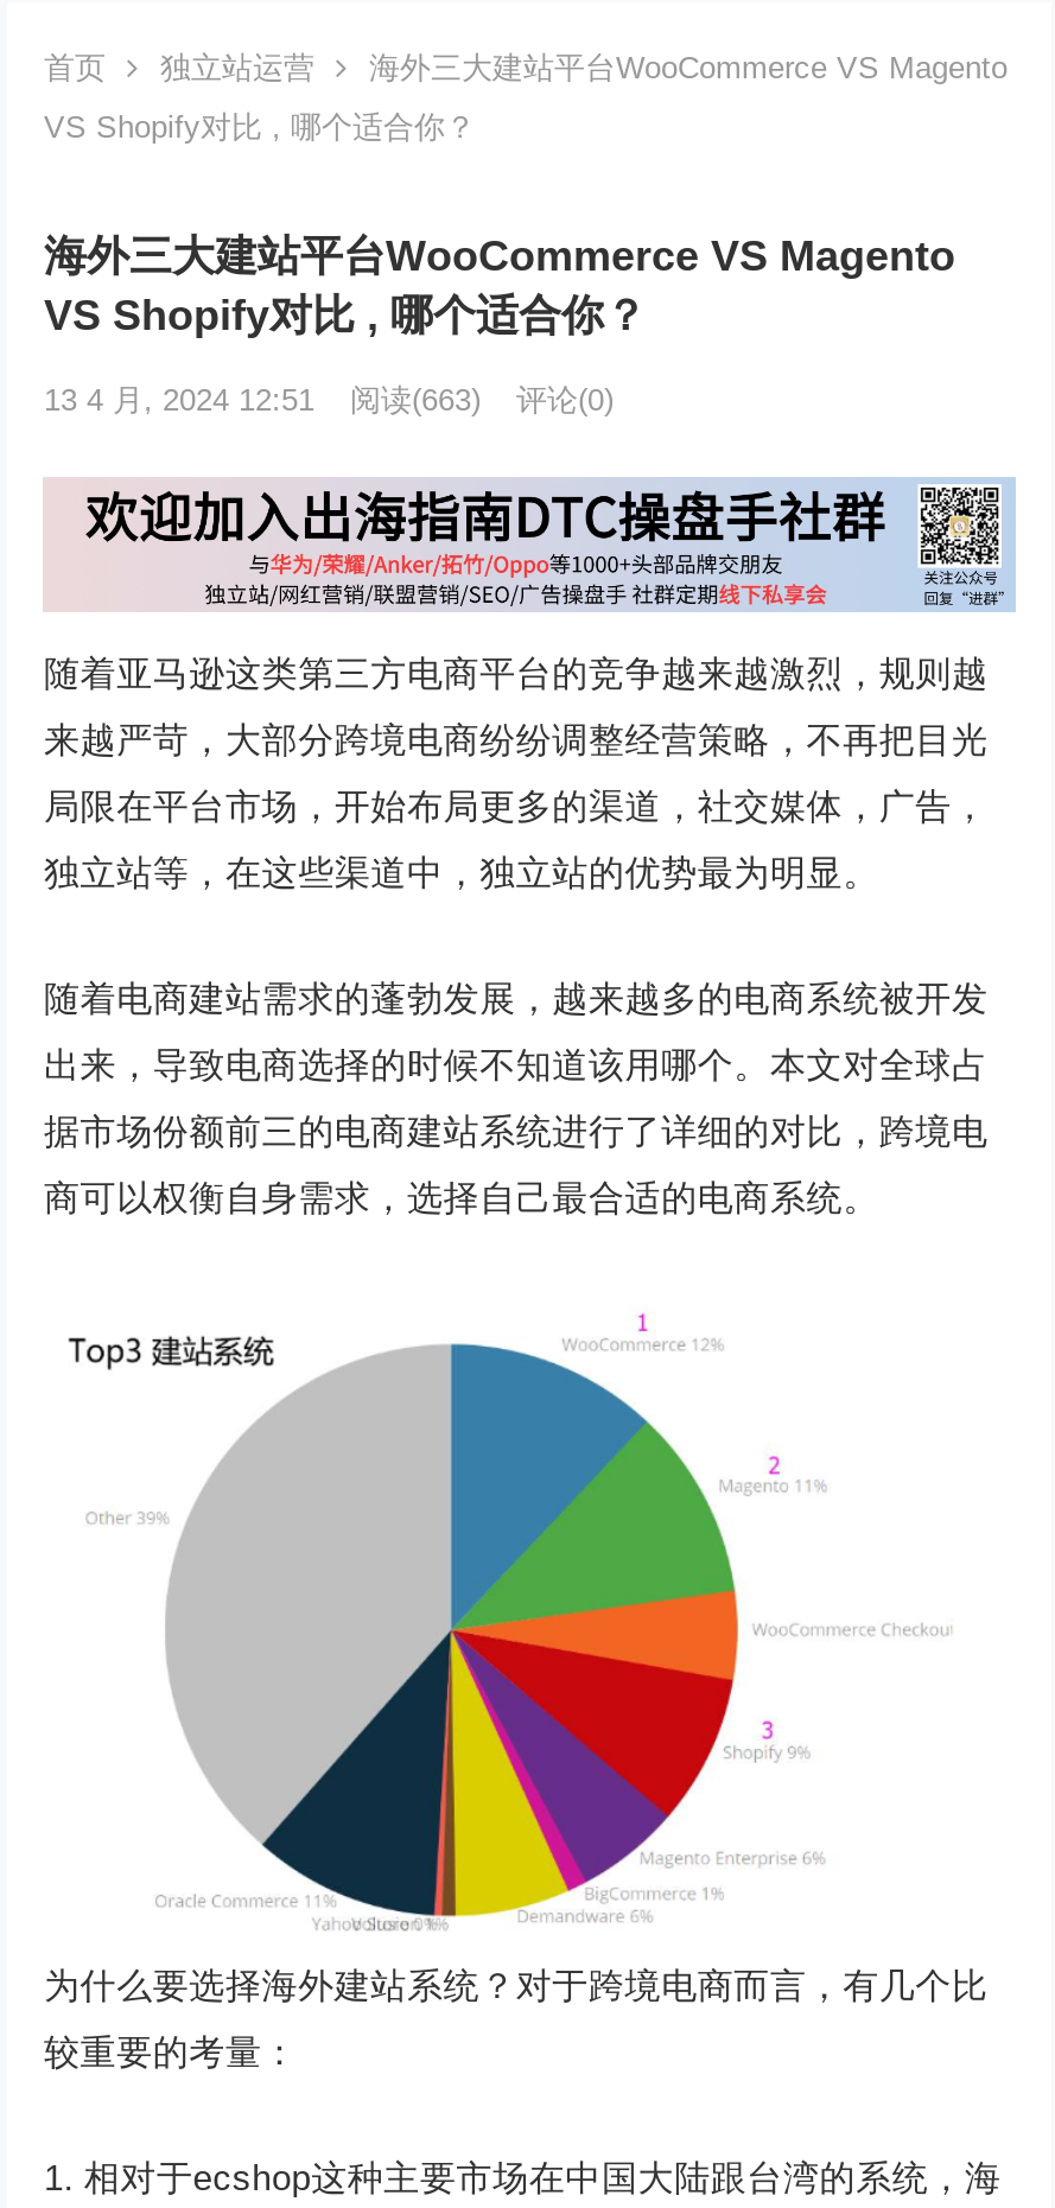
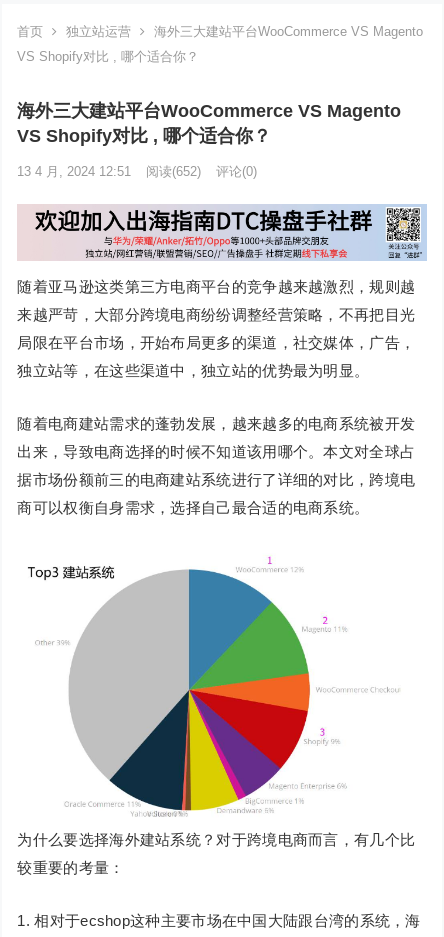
- 13 4 月, 2024 12:51 阅读(663) 评论(0)
+ 13 4 月, 2024 12:51 阅读(652) 评论(0)
